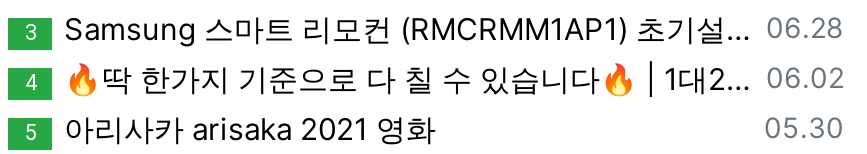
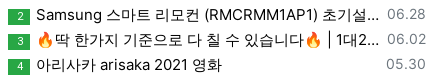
- 3
+ 2

- 4
+ 3

- 5 아리사카 arisaka 2021 영화
+ 4 아리사카 arisaka 2021 영화
